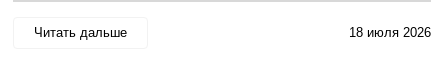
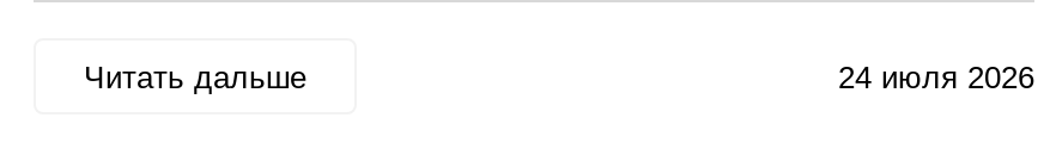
- 18 июля 2026
+ 24 июля 2026
